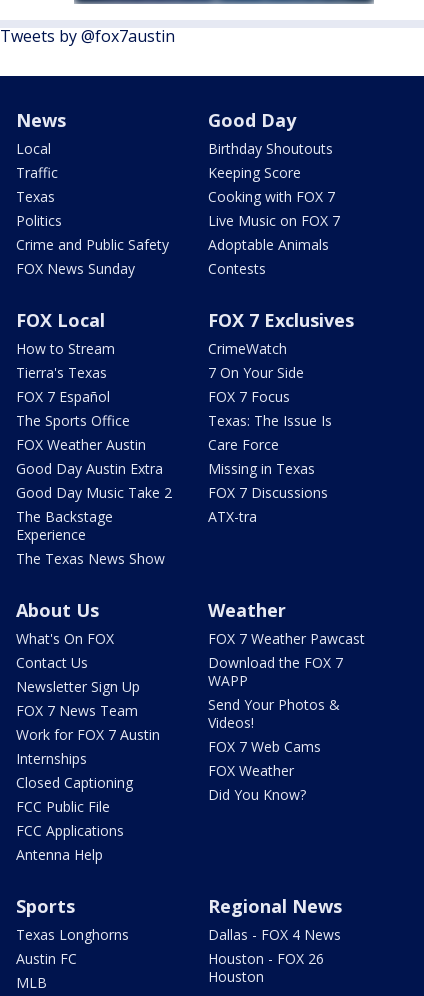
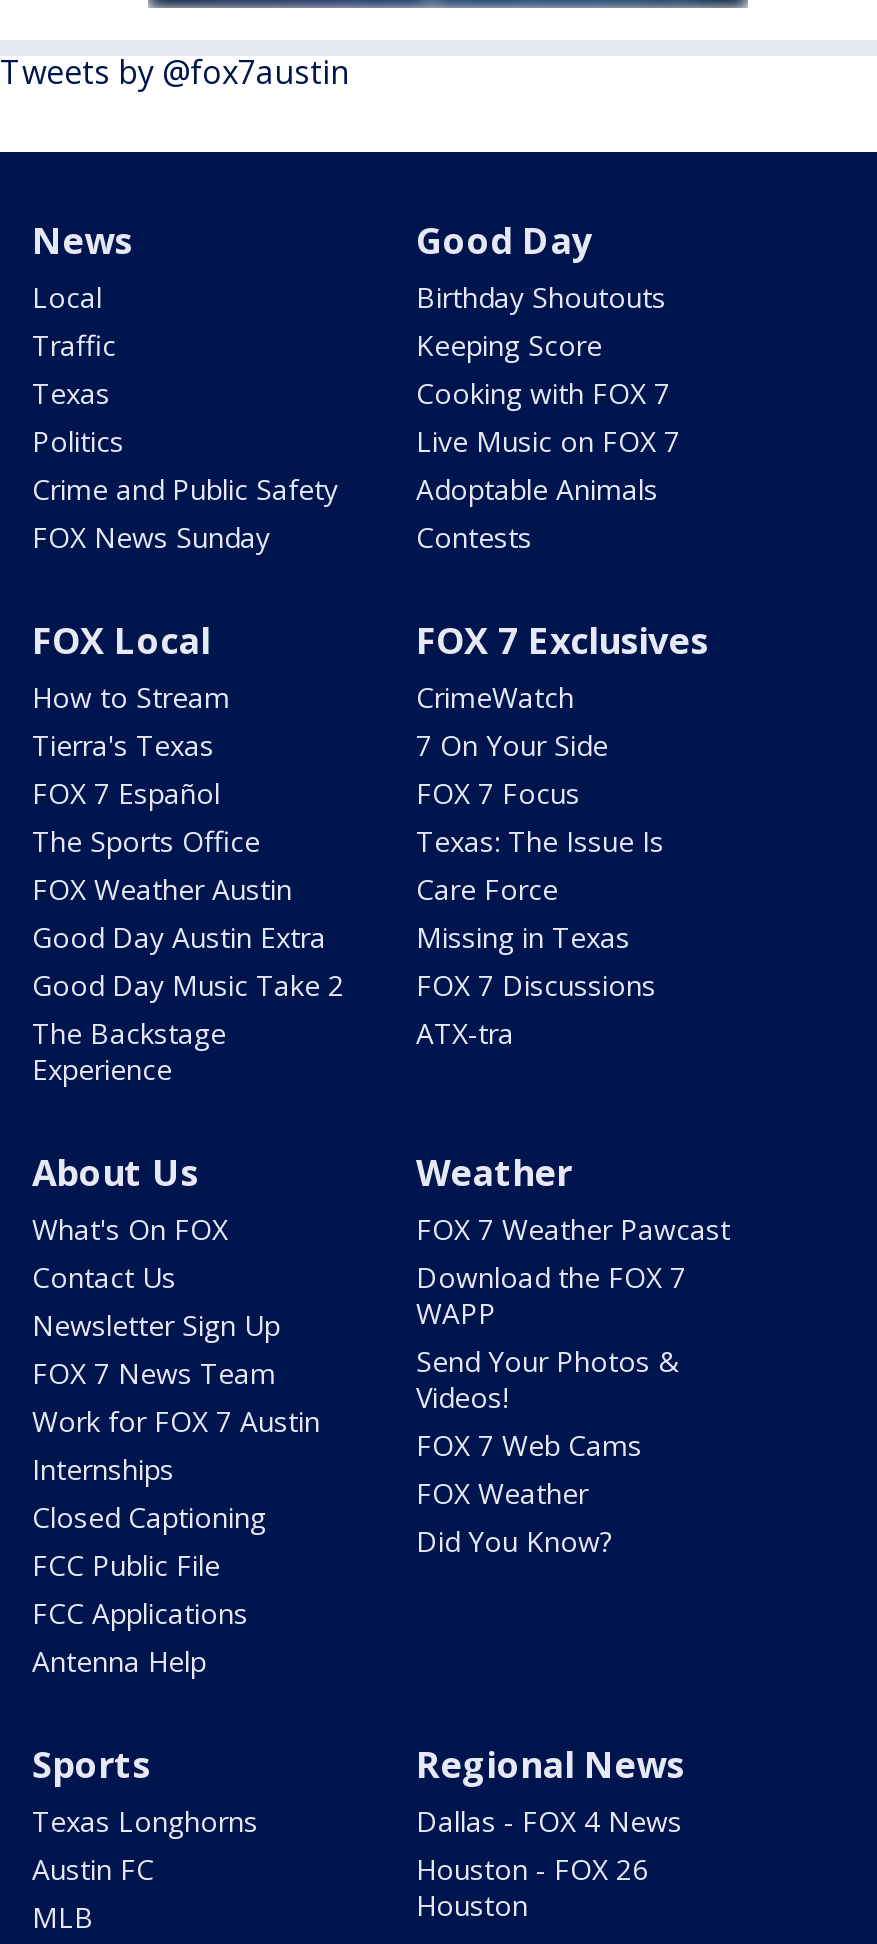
- The Texas News Show
